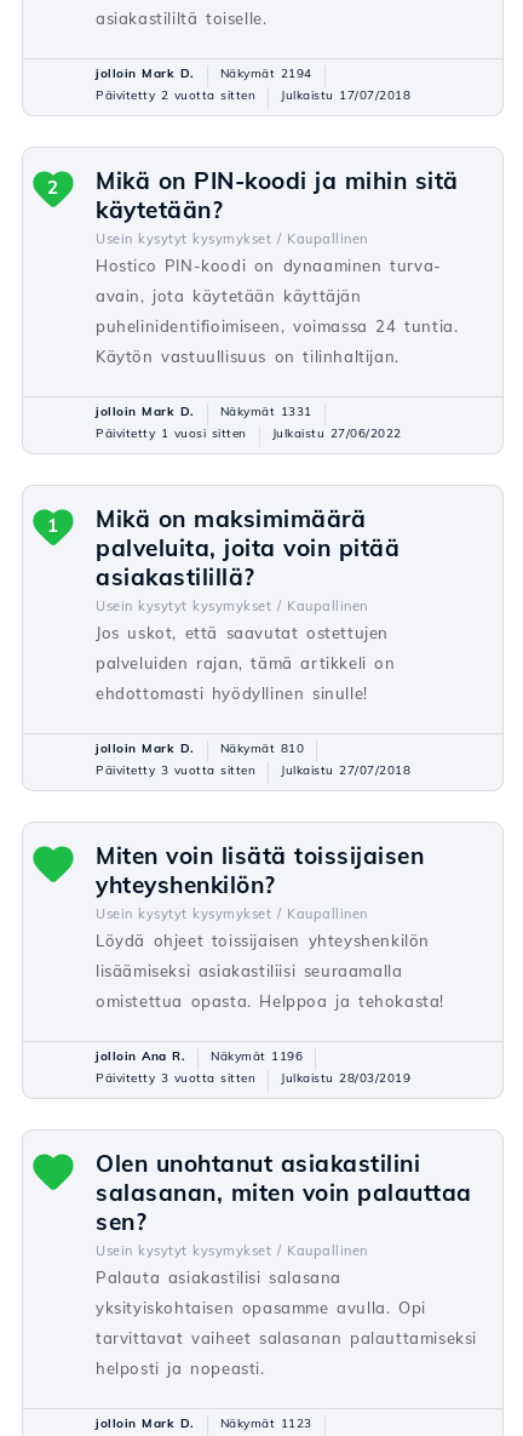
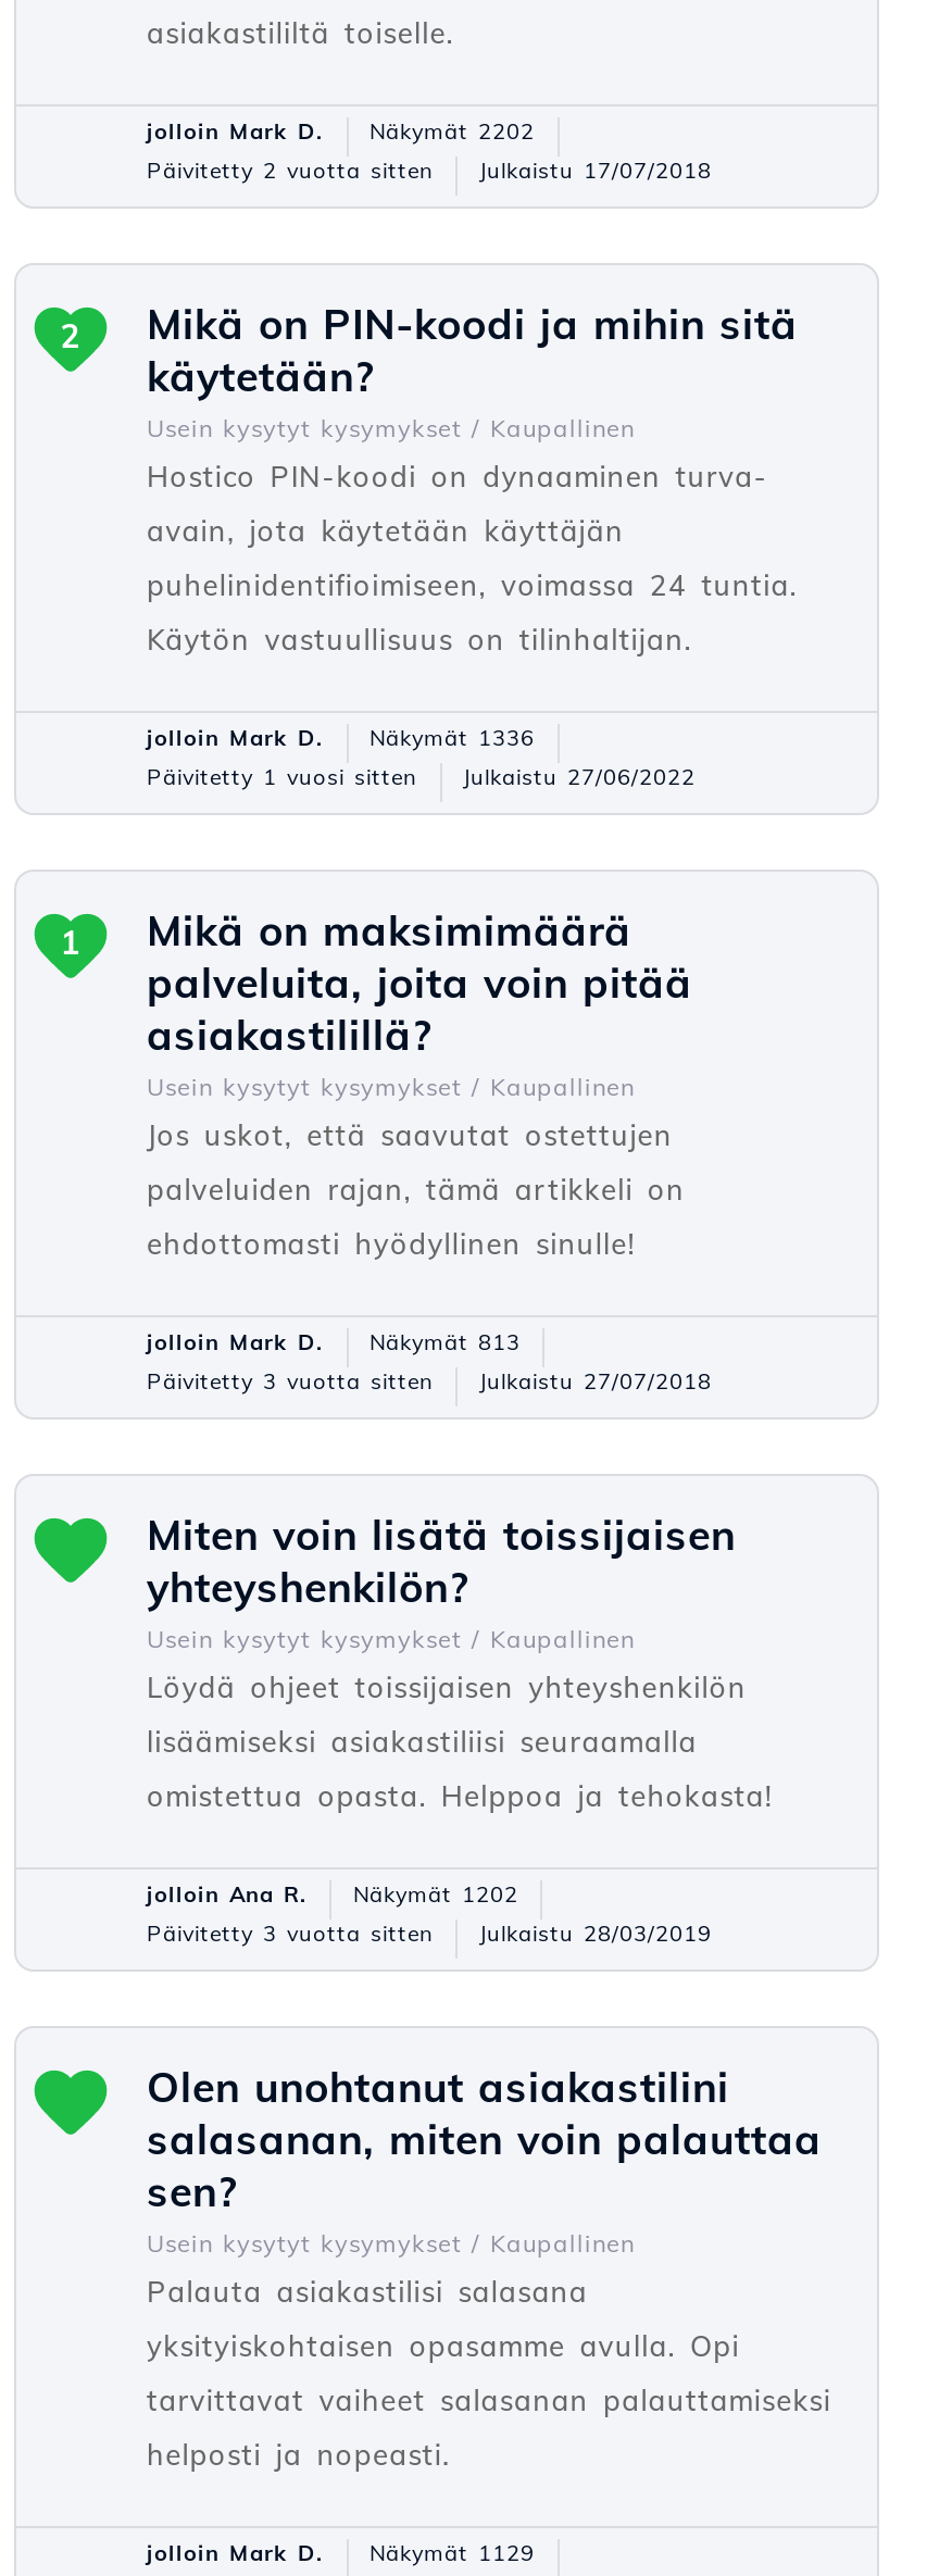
- jolloin Mark D. Näkymät 2194
+ jolloin Mark D. Näkymät 2202

- jolloin Mark D. Näkymät 1331
+ jolloin Mark D. Näkymät 1336

- jolloin Mark D. Näkymät 810
+ jolloin Mark D. Näkymät 813

- jolloin Ana R. Näkymät 1196
+ jolloin Ana R. Näkymät 1202

- jolloin Mark D. Näkymät 1123
+ jolloin Mark D. Näkymät 1129
